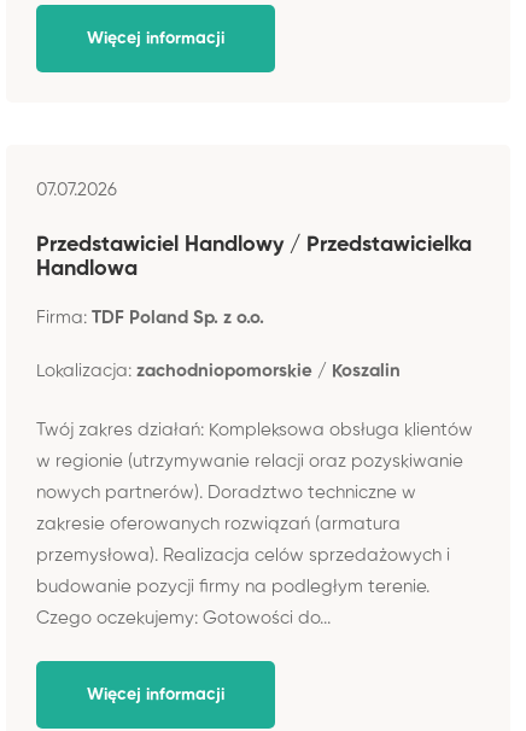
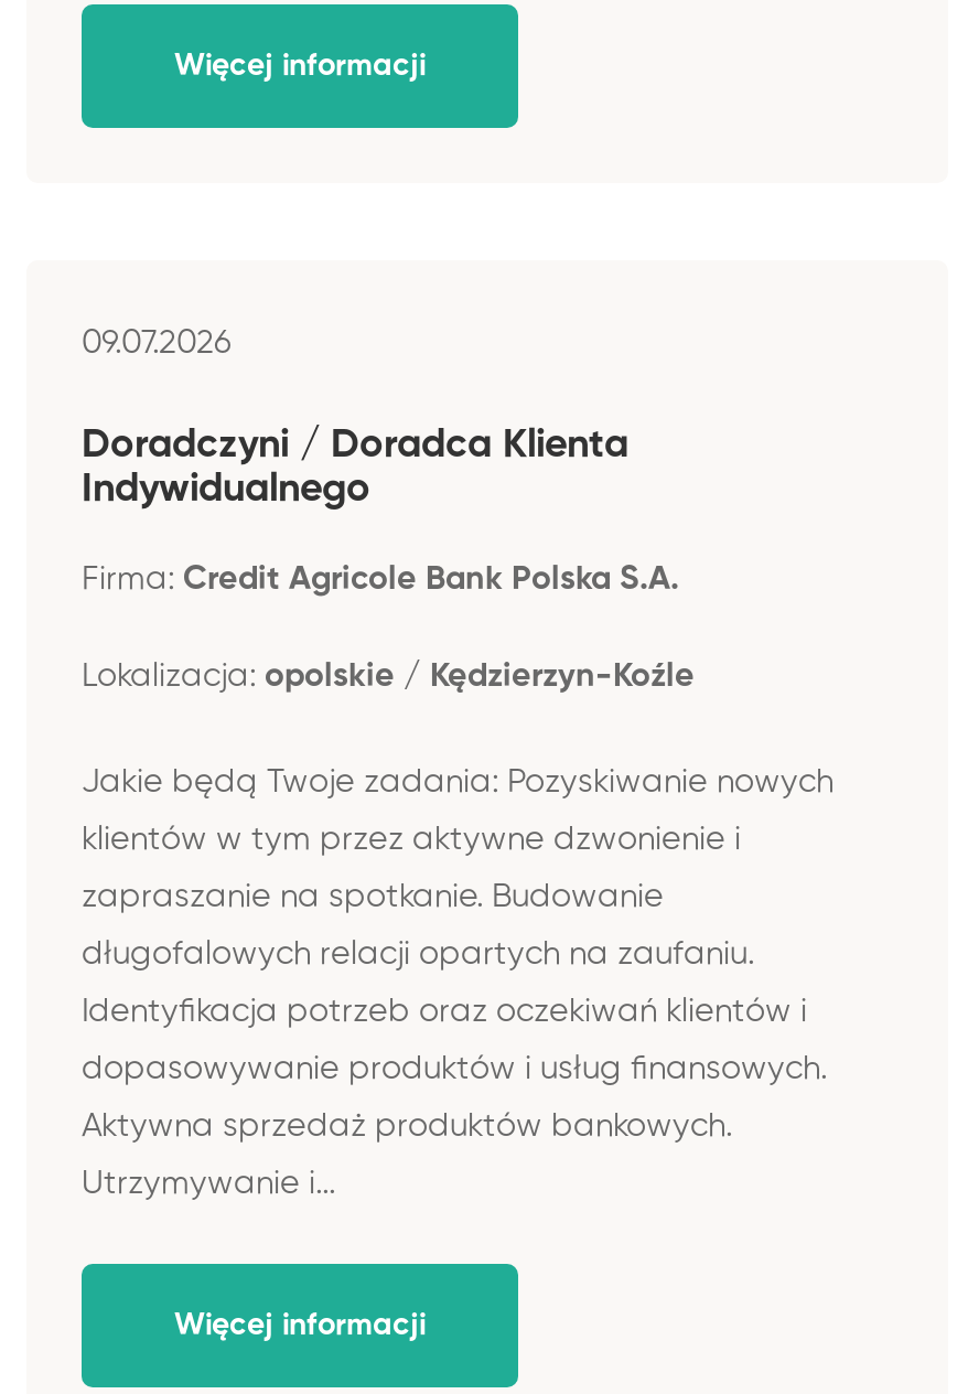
- 07.07.2026
- Przedstawiciel Handlowy / Przedstawicielka
- Handlowa
- Firma: TDF Poland Sp. z o.o.
- Lokalizacja: zachodniopomorskie / Koszalin
- Twój zakres działań: Kompleksowa obsługa klientów
- w regionie (utrzymywanie relacji oraz pozyskiwanie
- nowych partnerów). Doradztwo techniczne w
- zakresie oferowanych rozwiązań (armatura
- przemysłowa). Realizacja celów sprzedażowych i
- budowanie pozycji firmy na podległym terenie.
- Czego oczekujemy: Gotowości do...
+ 09.07.2026
+ Doradczyni / Doradca Klienta
+ Indywidualnego
+ Firma: Credit Agricole Bank Polska S.A.
+ Lokalizacja: opolskie / Kędzierzyn-Koźle
+ Jakie będą Twoje zadania: Pozyskiwanie nowych
+ klientów w tym przez aktywne dzwonienie i
+ zapraszanie na spotkanie. Budowanie
+ długofalowych relacji opartych na zaufaniu.
+ Identyfikacja potrzeb oraz oczekiwań klientów i
+ dopasowywanie produktów i usług finansowych.
+ Aktywna sprzedaż produktów bankowych.
+ Utrzymywanie i...
